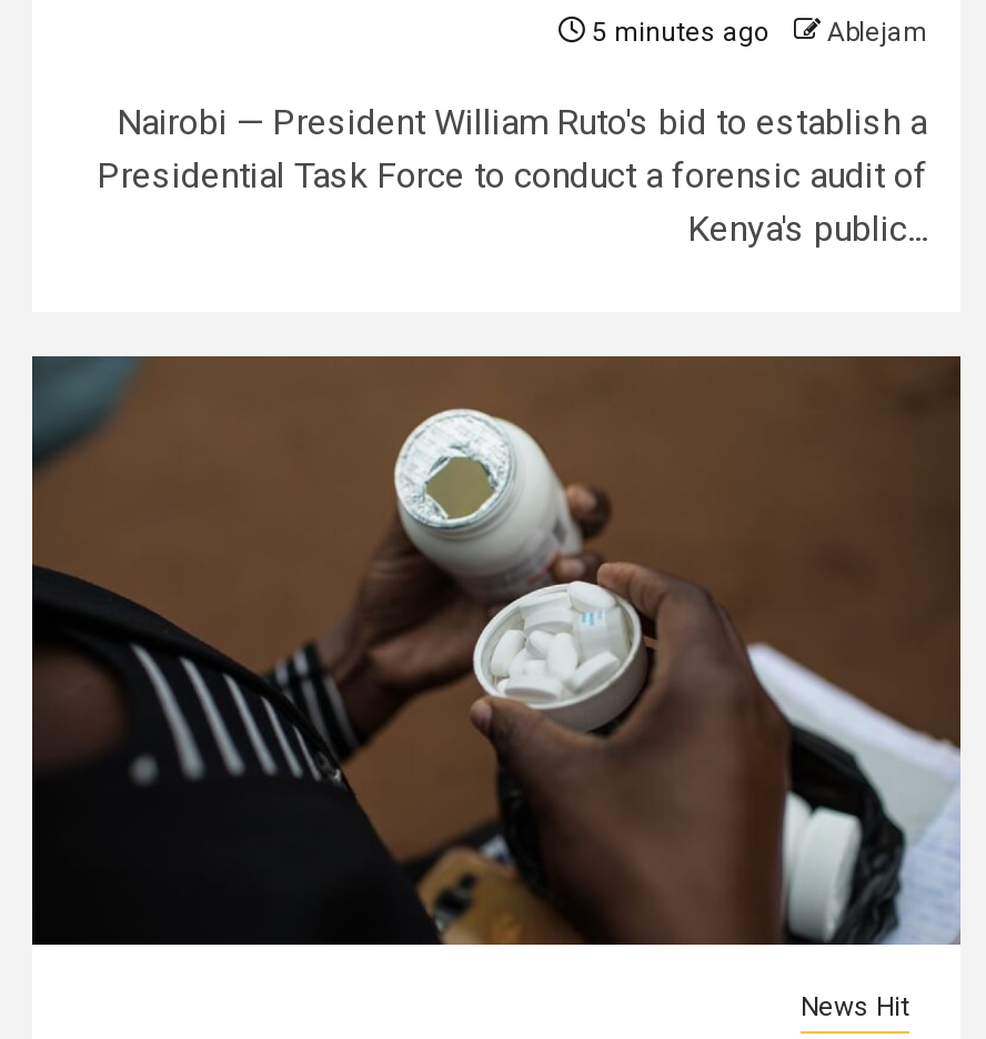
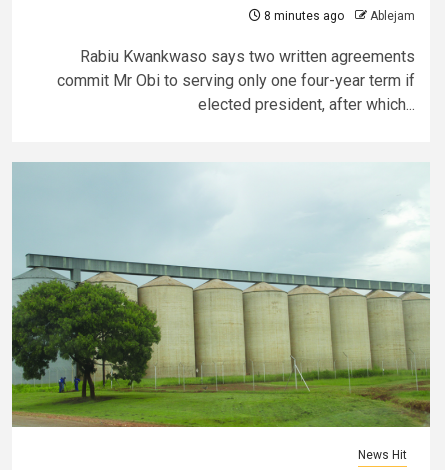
- 5 minutes ago Ablejam
+ 8 minutes ago Ablejam

- Nairobi — President William Ruto's bid to establish a
- Presidential Task Force to conduct a forensic audit of
- Kenya's public...
+ Rabiu Kwankwaso says two written agreements
+ commit Mr Obi to serving only one four-year term if
+ elected president, after which...

- [image]
+ [image]
